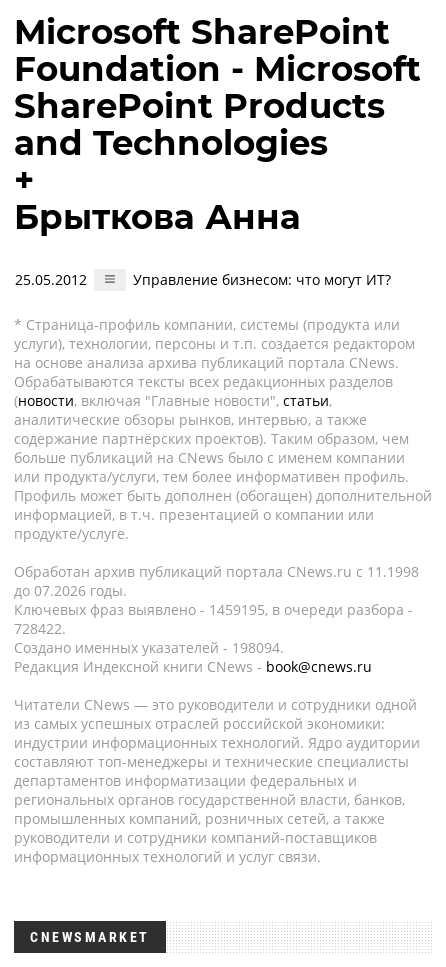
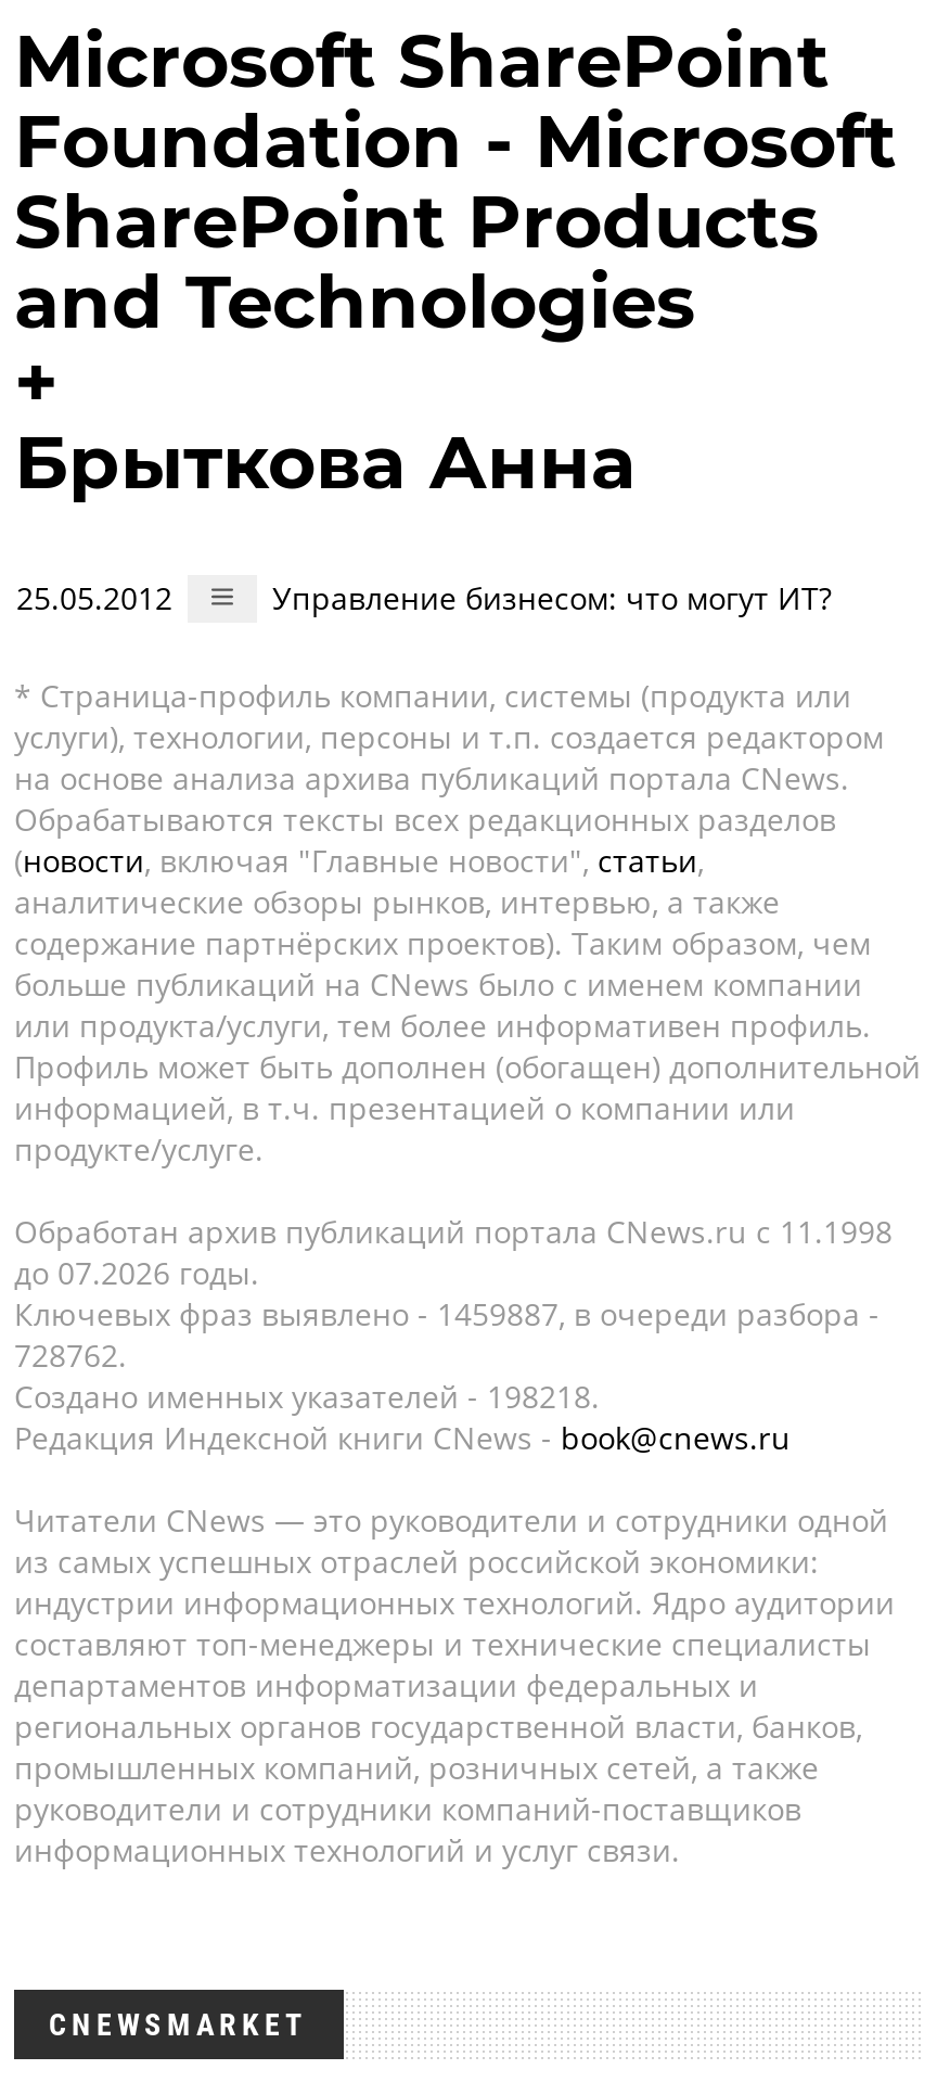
- Ключевых фраз выявлено - 1459195, в очереди разбора -
+ Ключевых фраз выявлено - 1459887, в очереди разбора -

- 728422.
+ 728762.

- Создано именных указателей - 198094.
+ Создано именных указателей - 198218.
